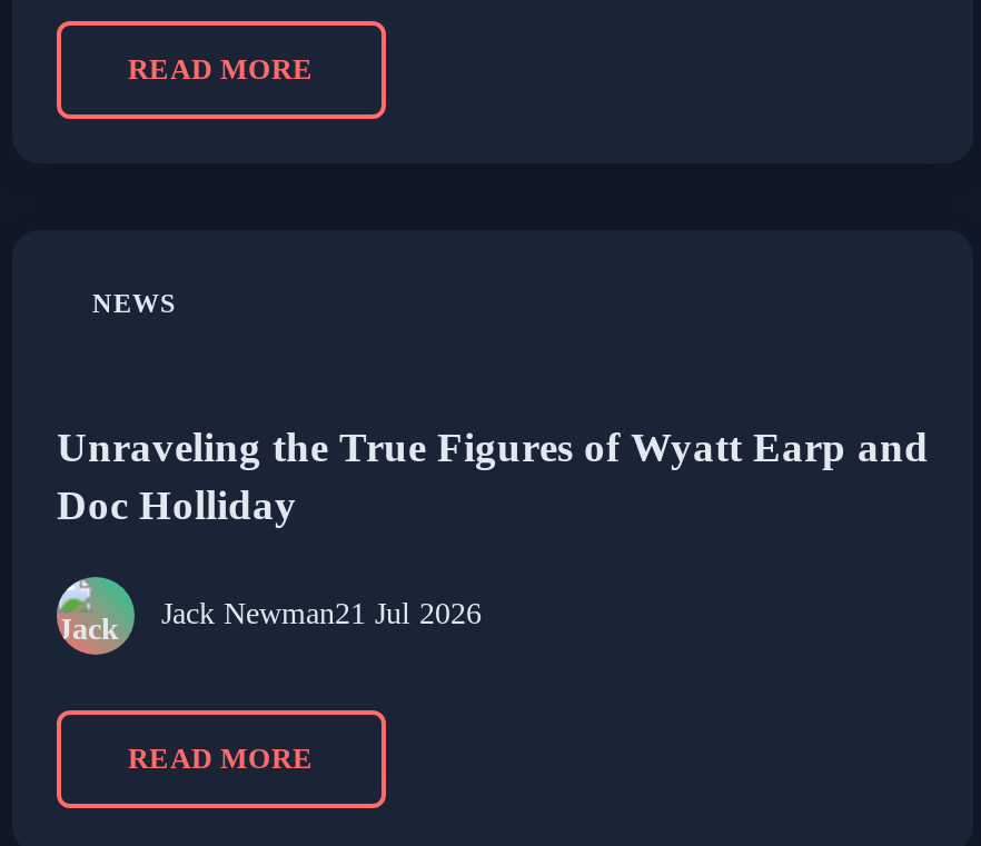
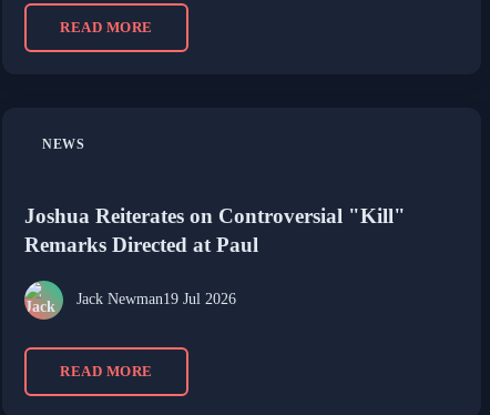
- Unraveling the True Figures of Wyatt Earp and
- Doc Holliday
+ Joshua Reiterates on Controversial "Kill"
+ Remarks Directed at Paul

- Jack Newman21 Jul 2026
+ Jack Newman19 Jul 2026
